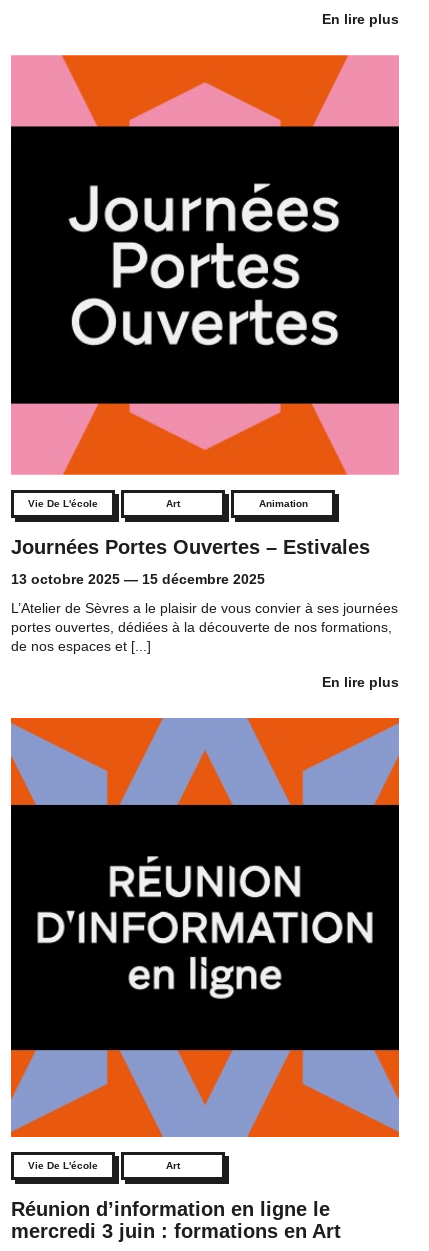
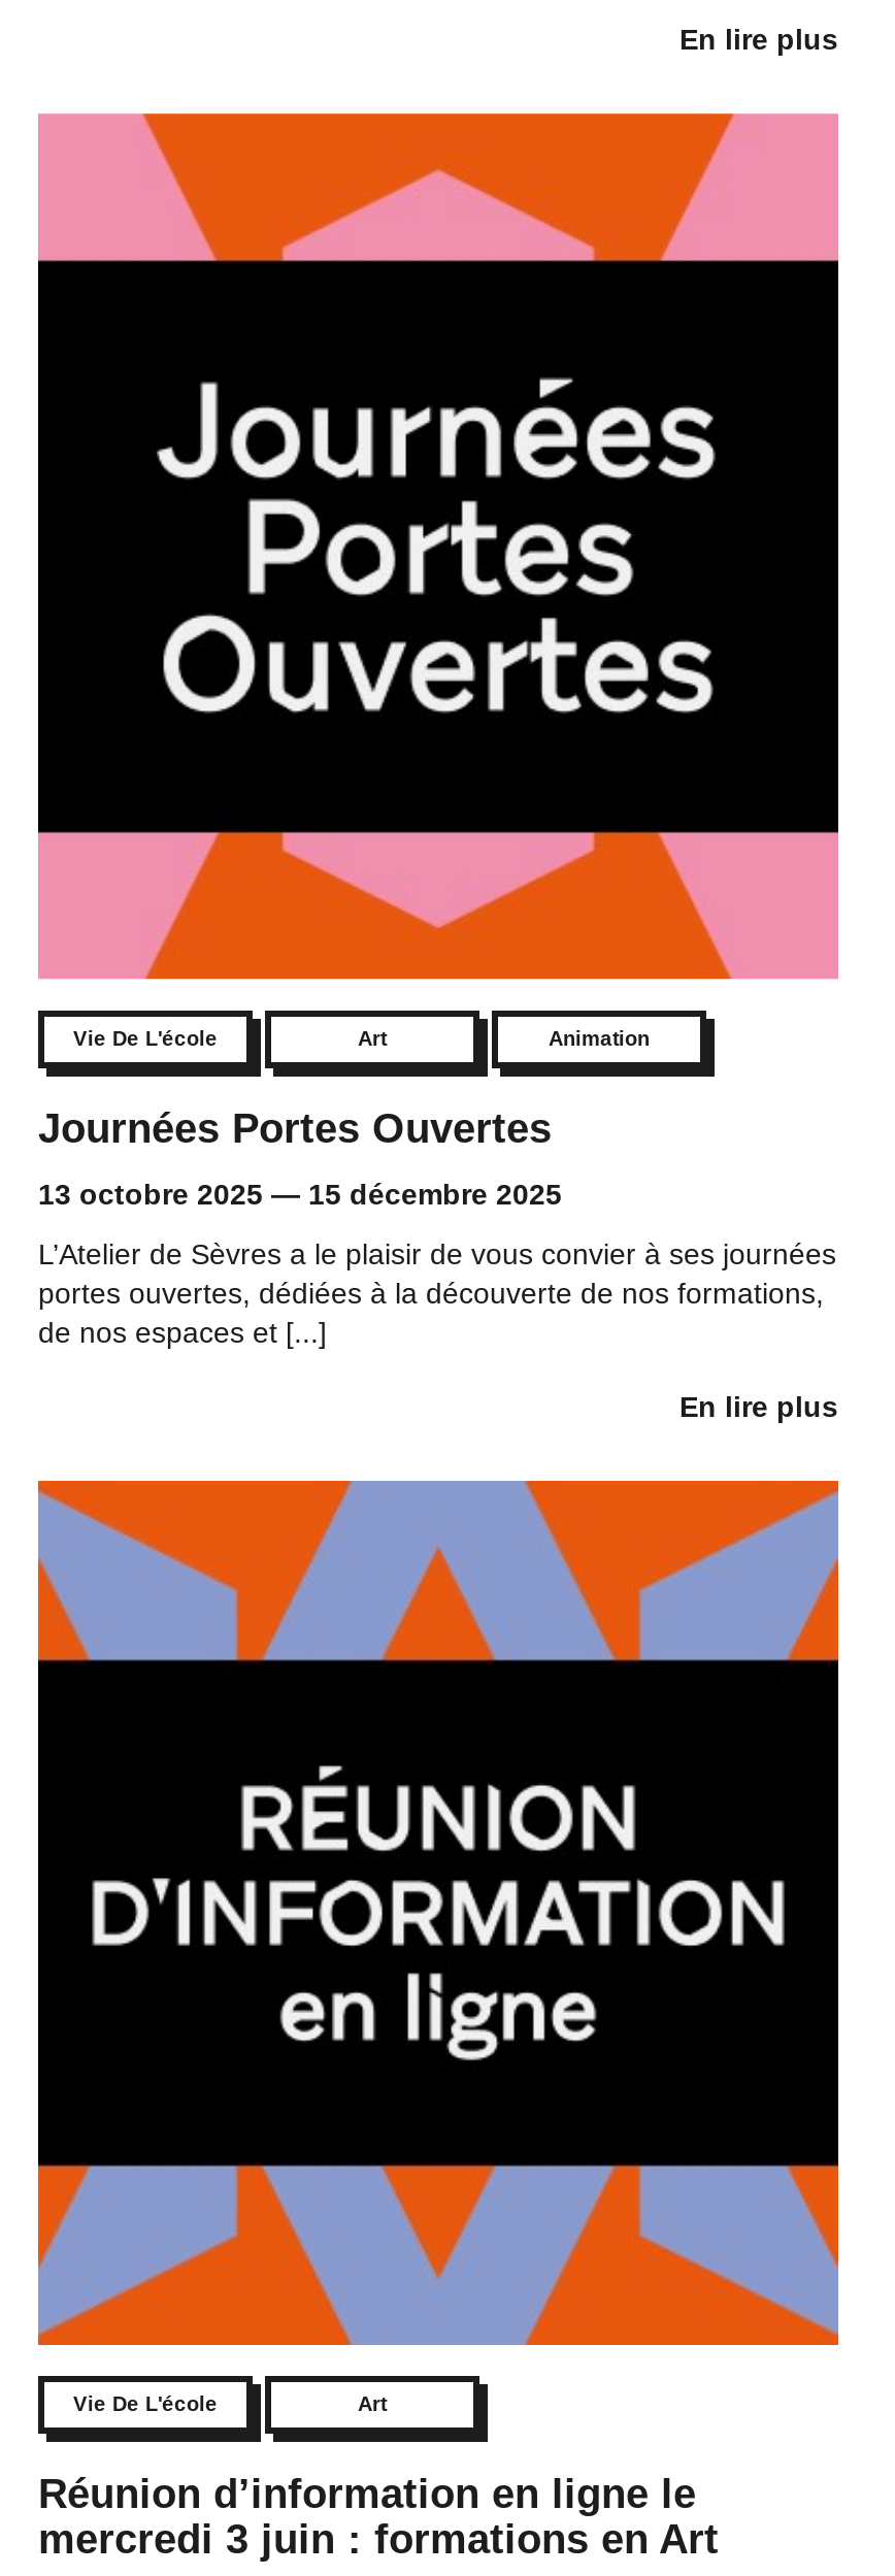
- Journées Portes Ouvertes – Estivales
+ Journées Portes Ouvertes
